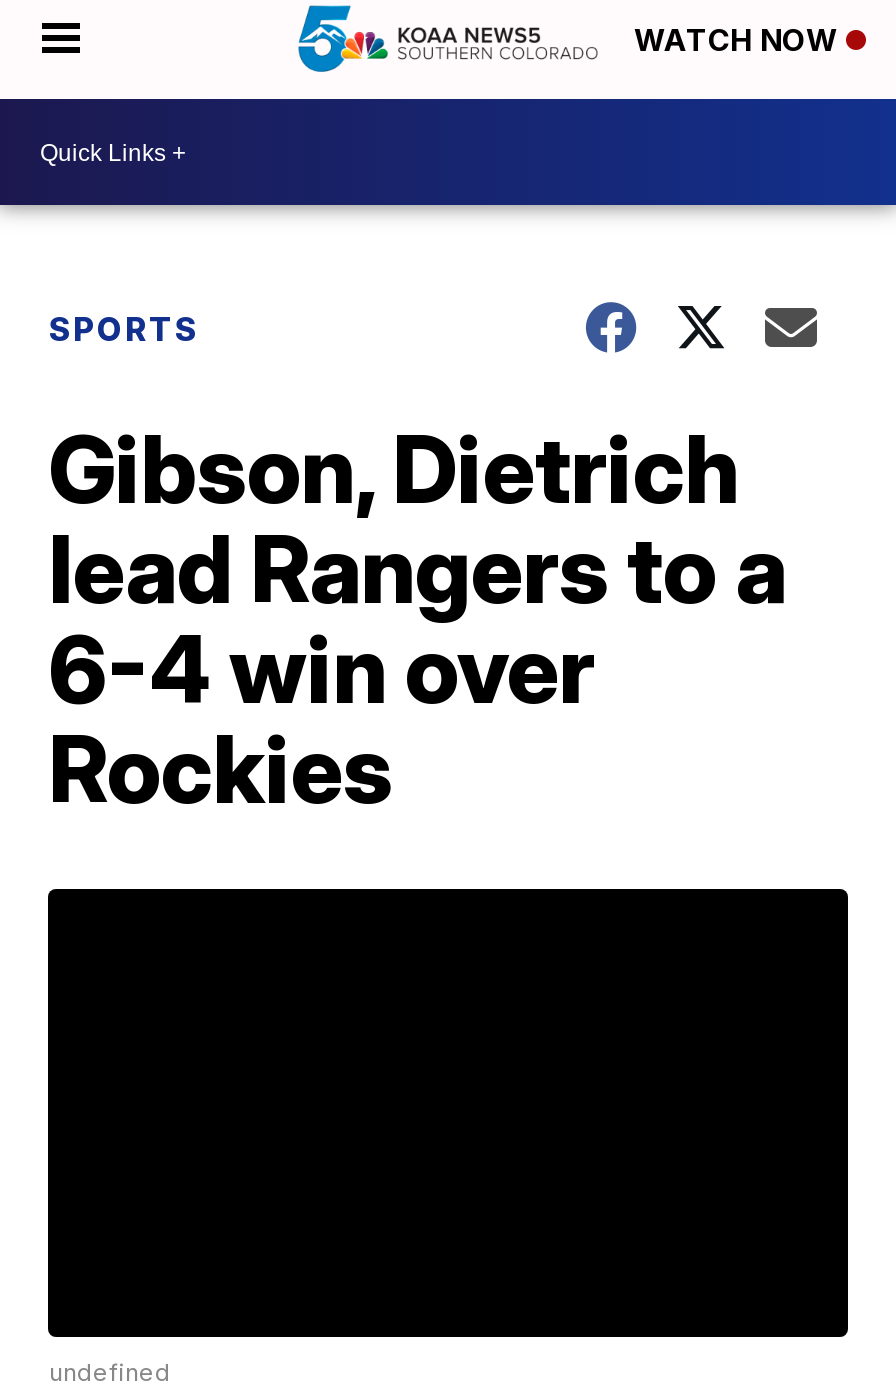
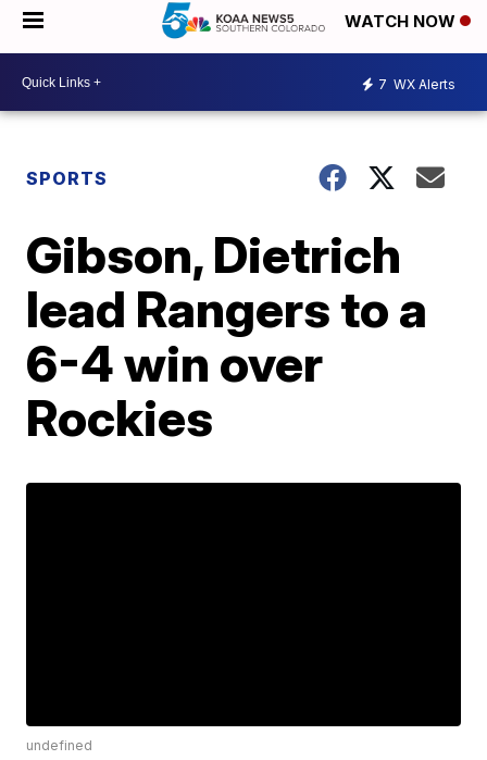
+ 7 WX Alerts
